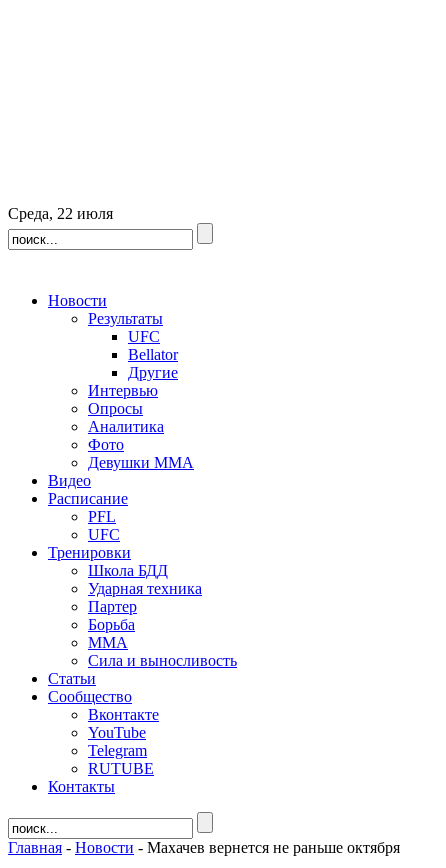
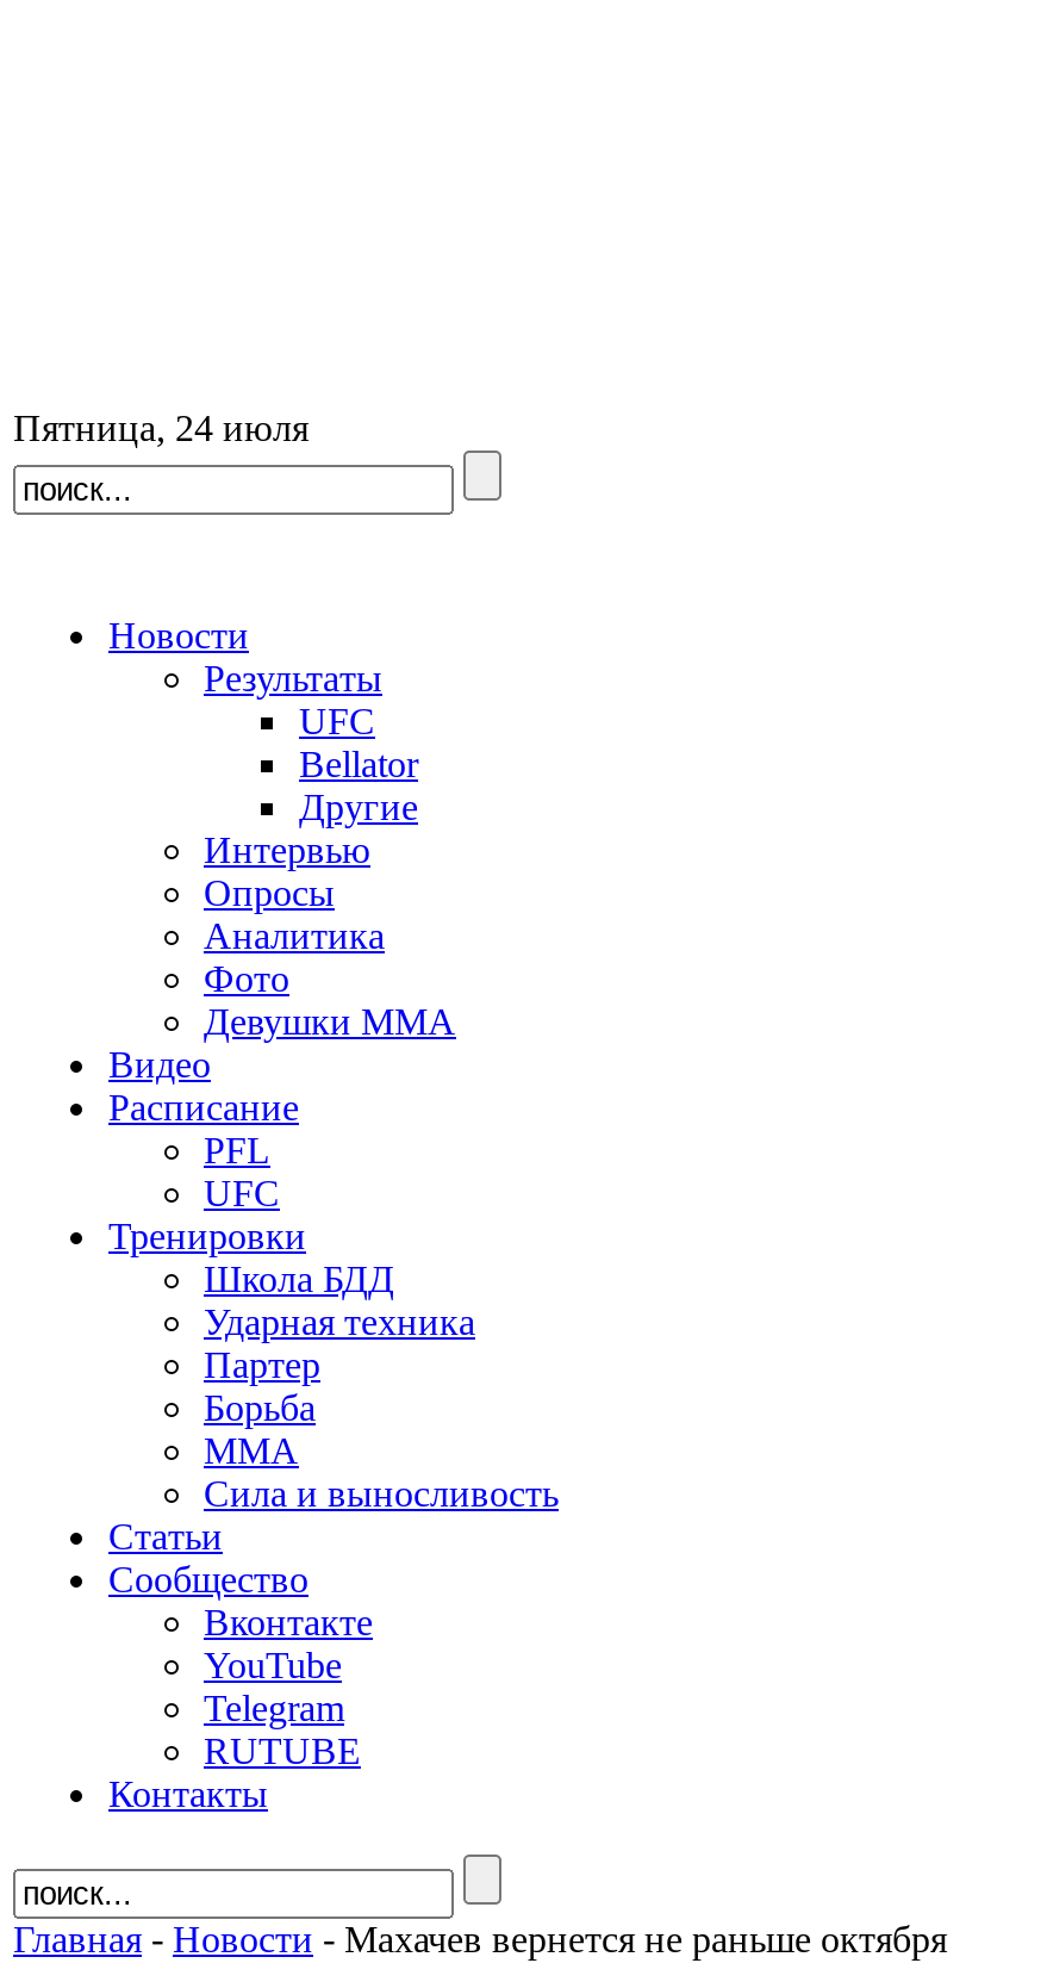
- Среда, 22 июля
+ Пятница, 24 июля
